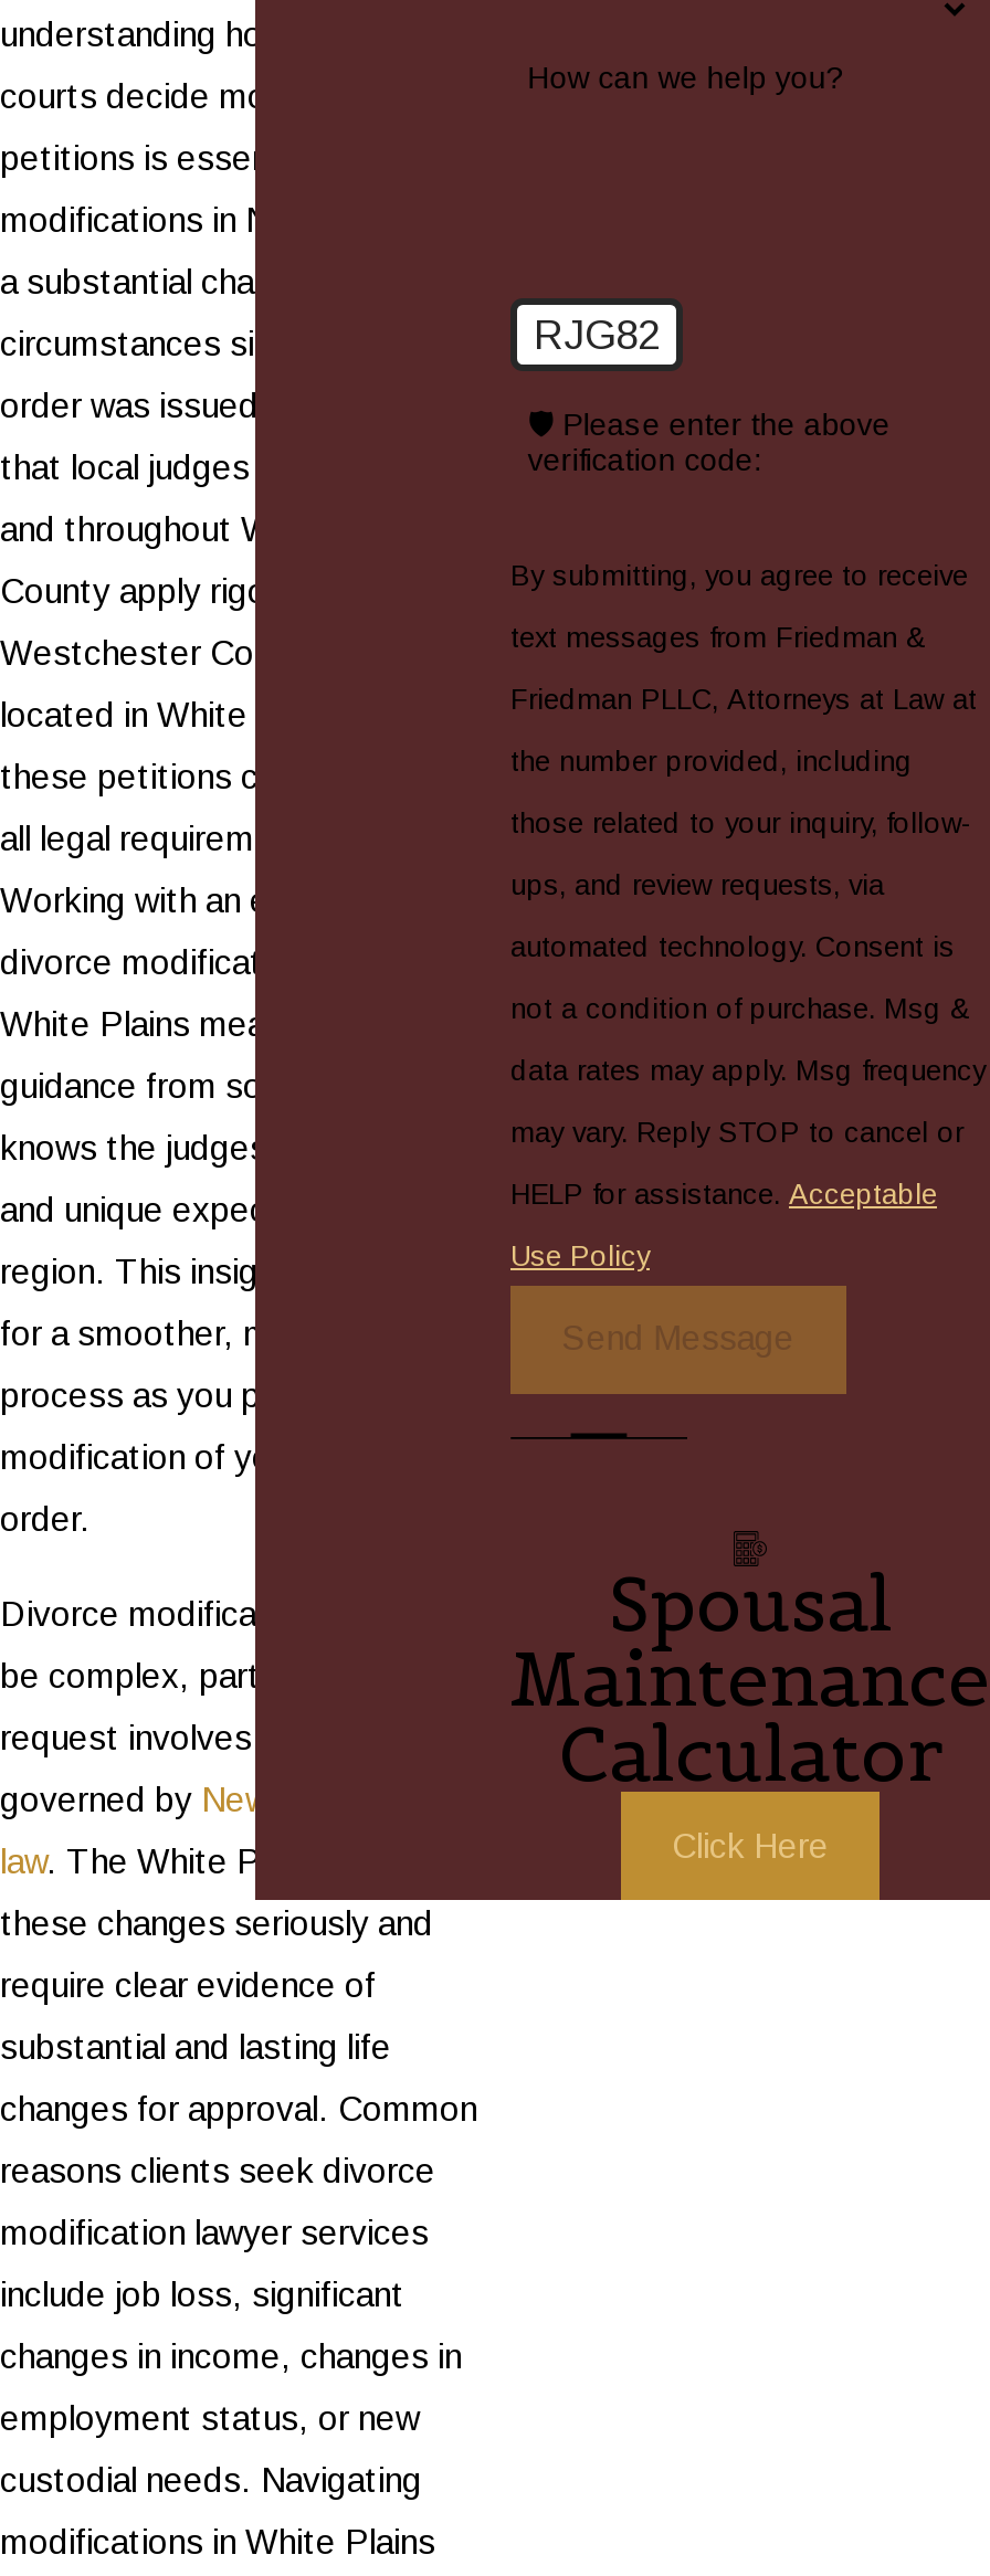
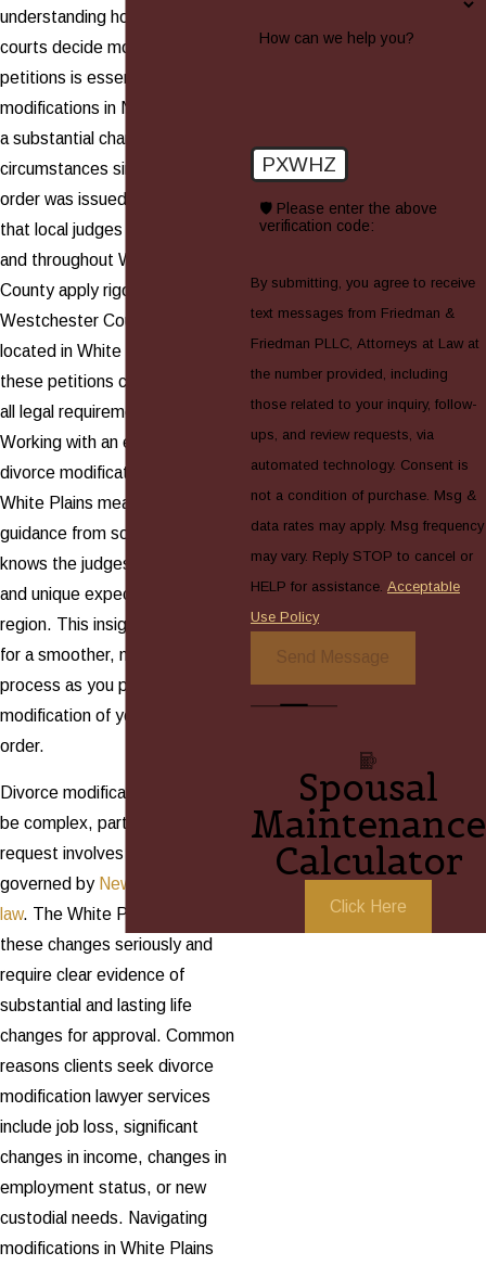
- RJG82
+ PXWHZ
